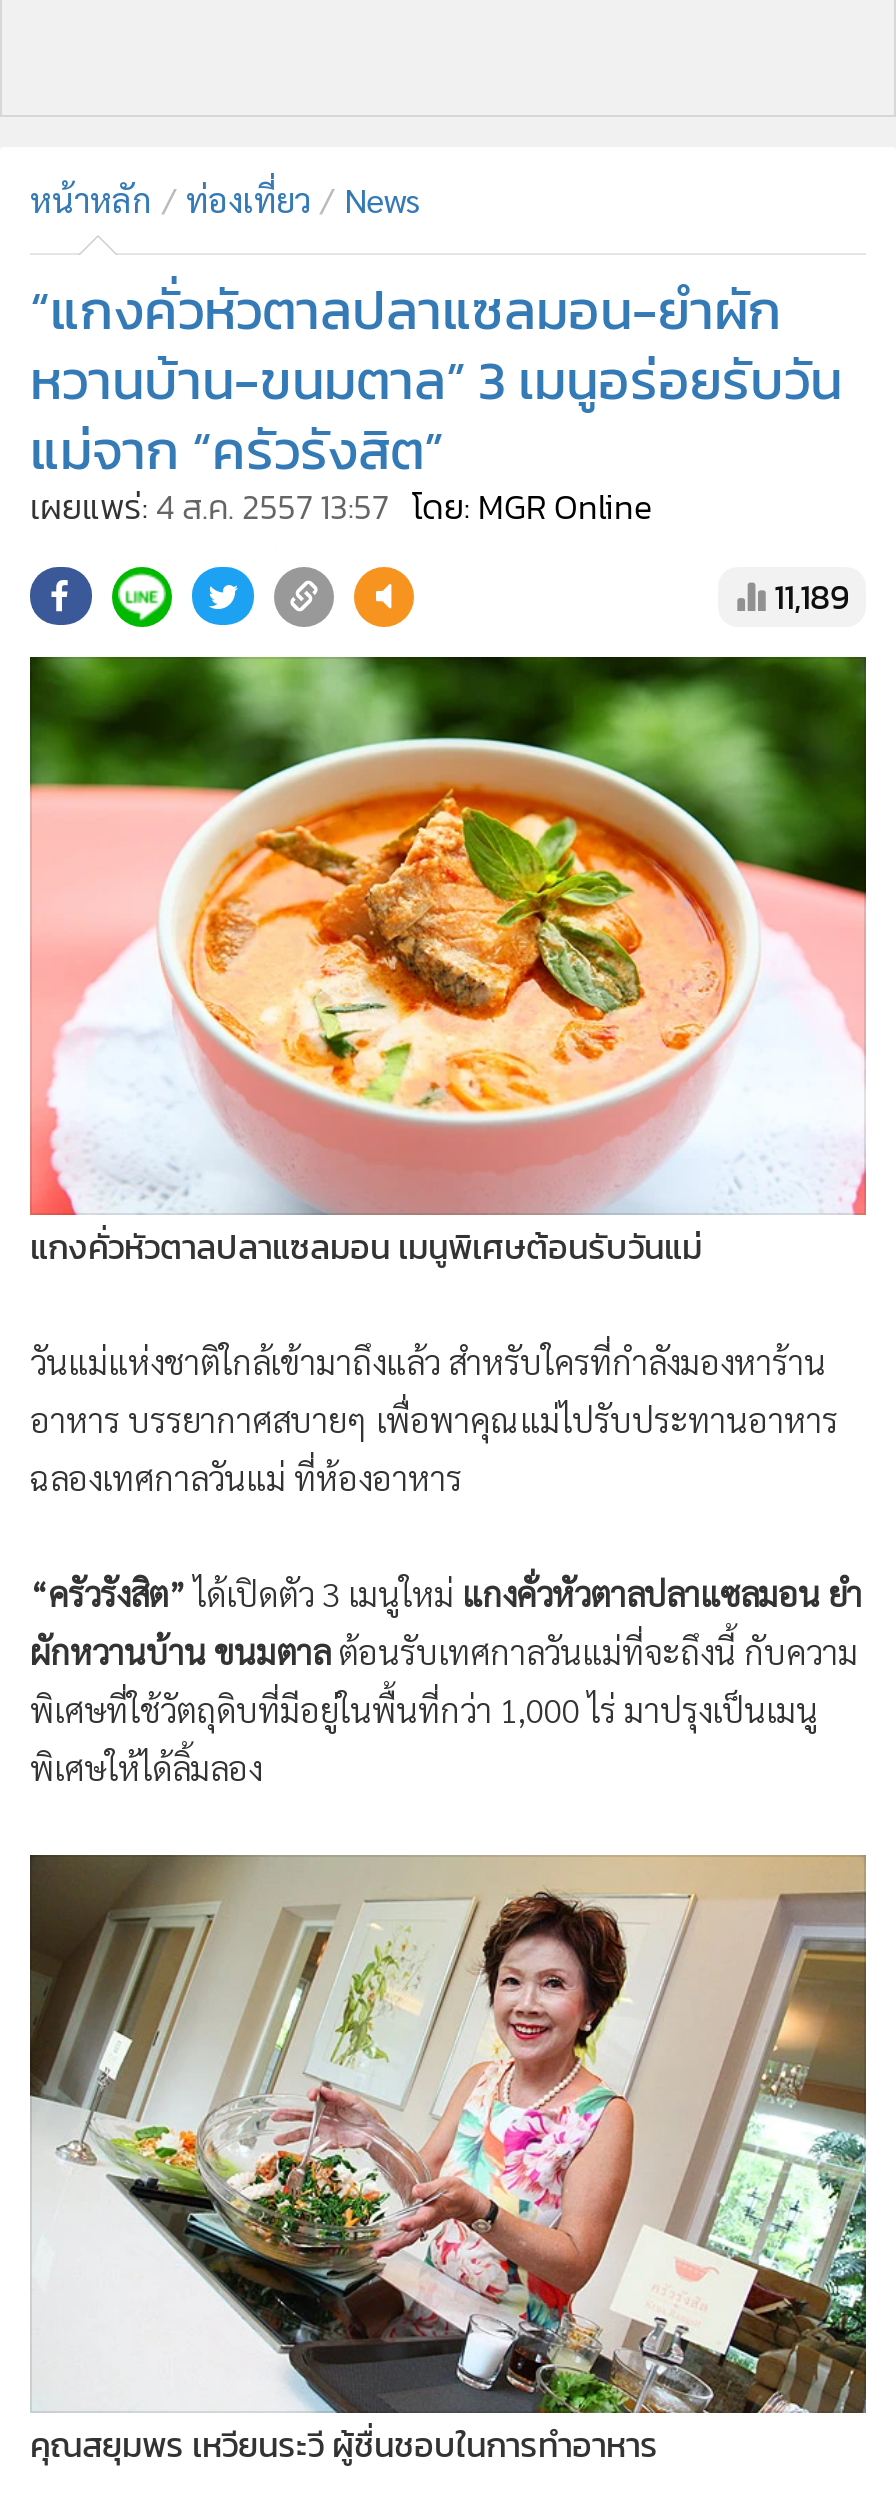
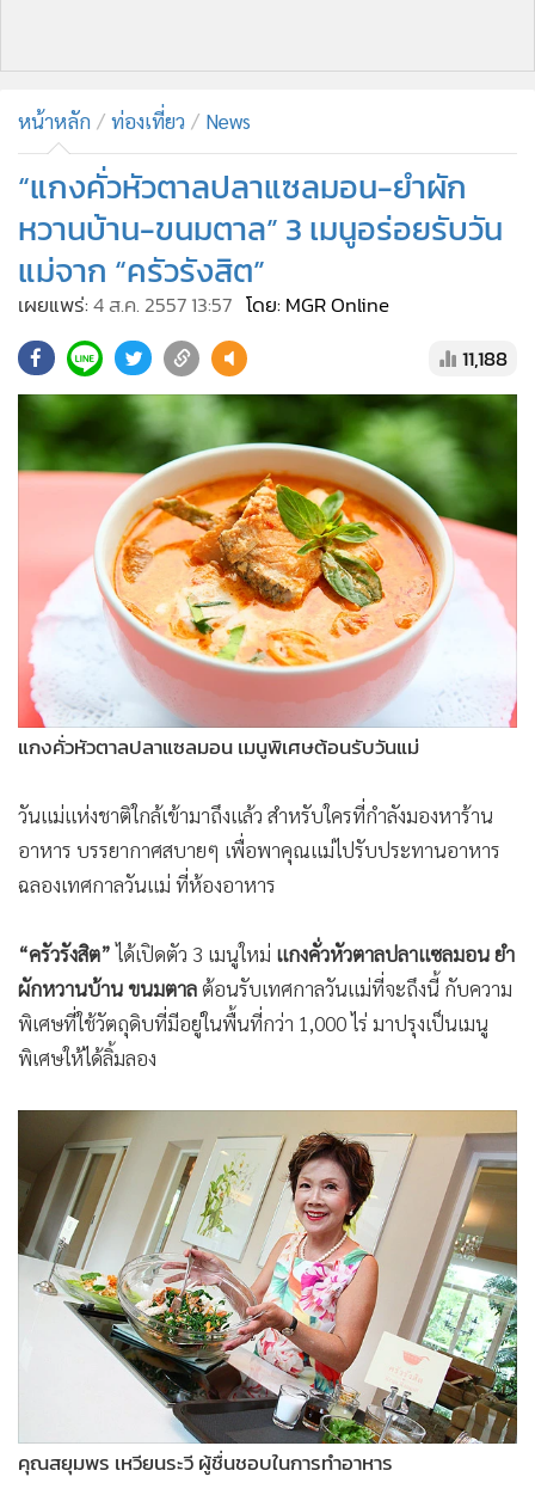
- 11,189
+ 11,188
